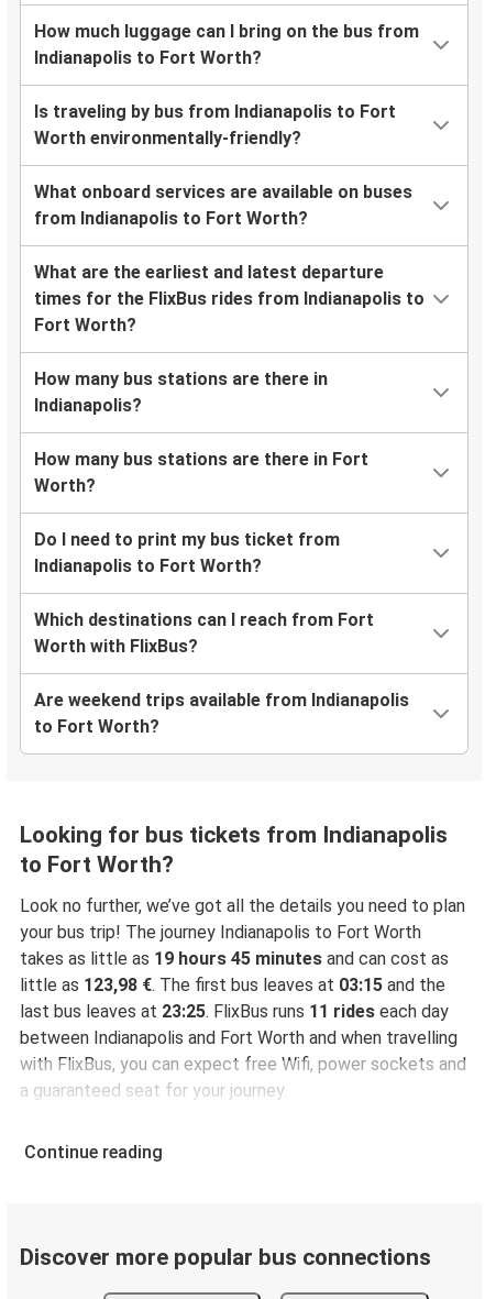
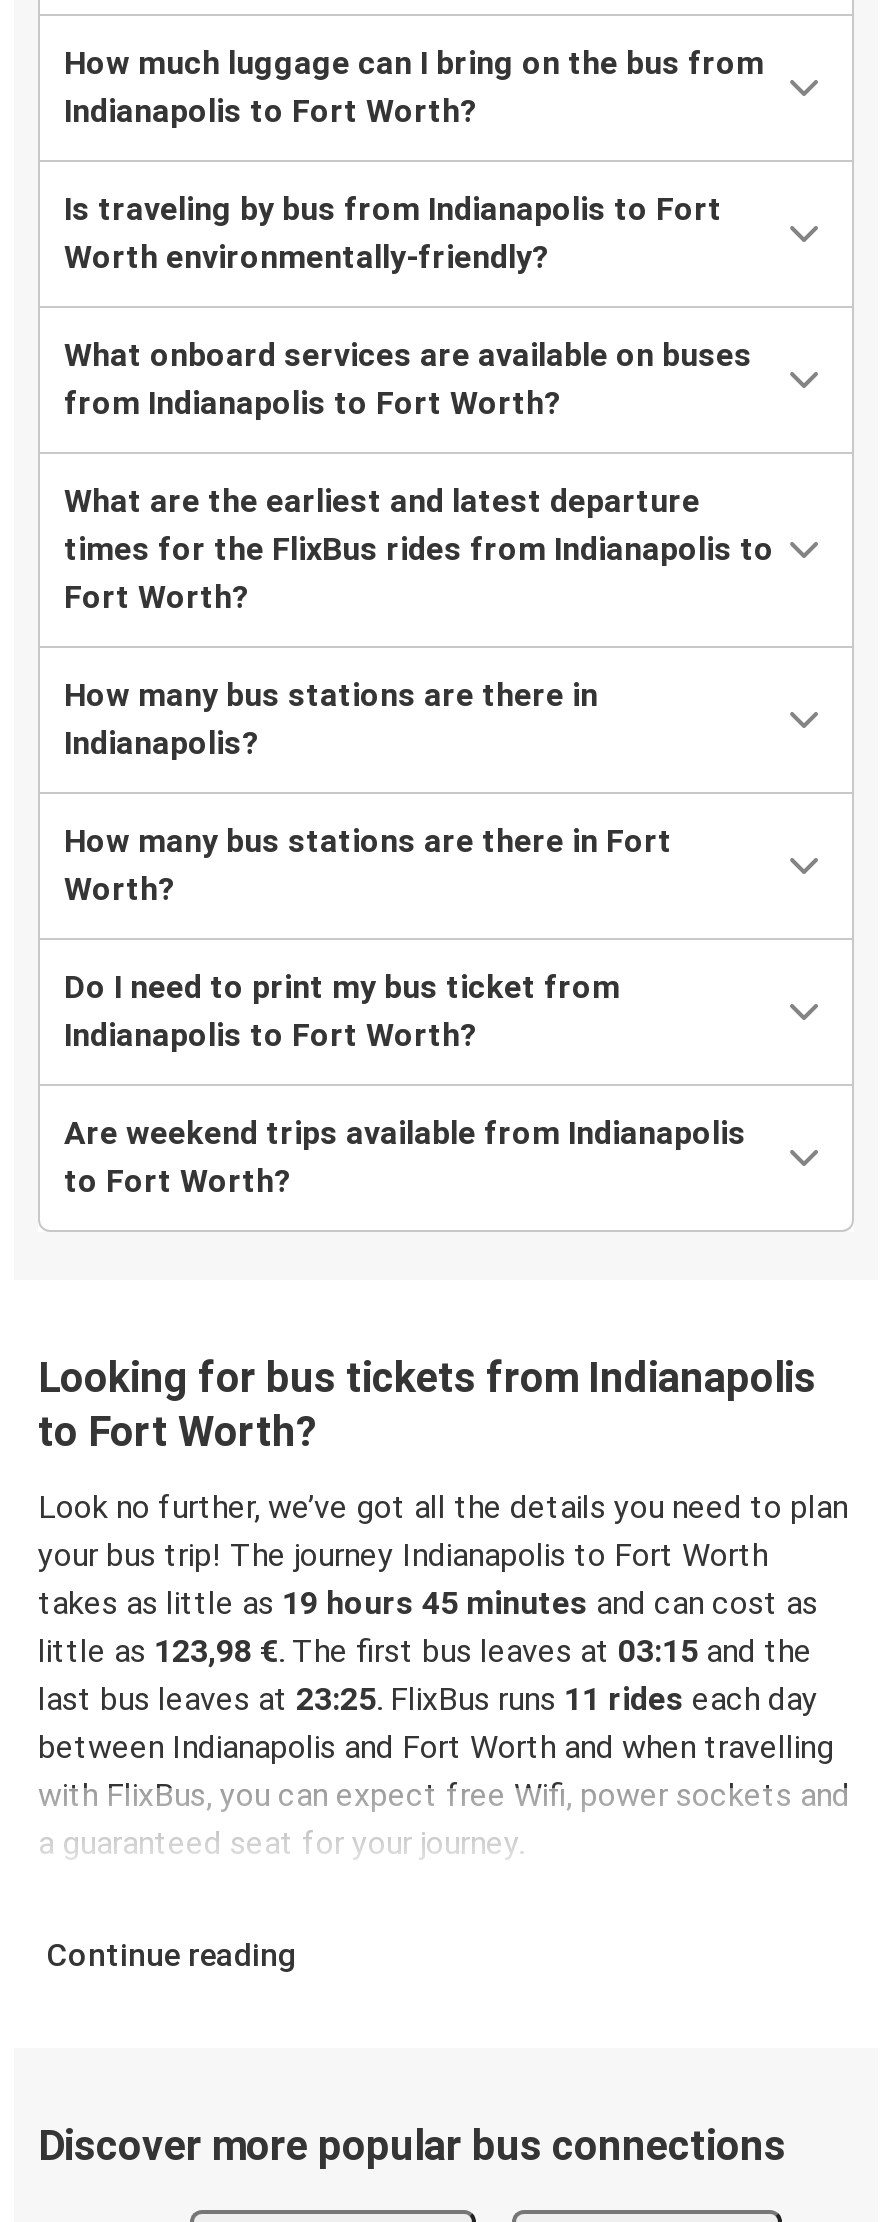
- Which destinations can I reach from Fort
- Worth with FlixBus?
